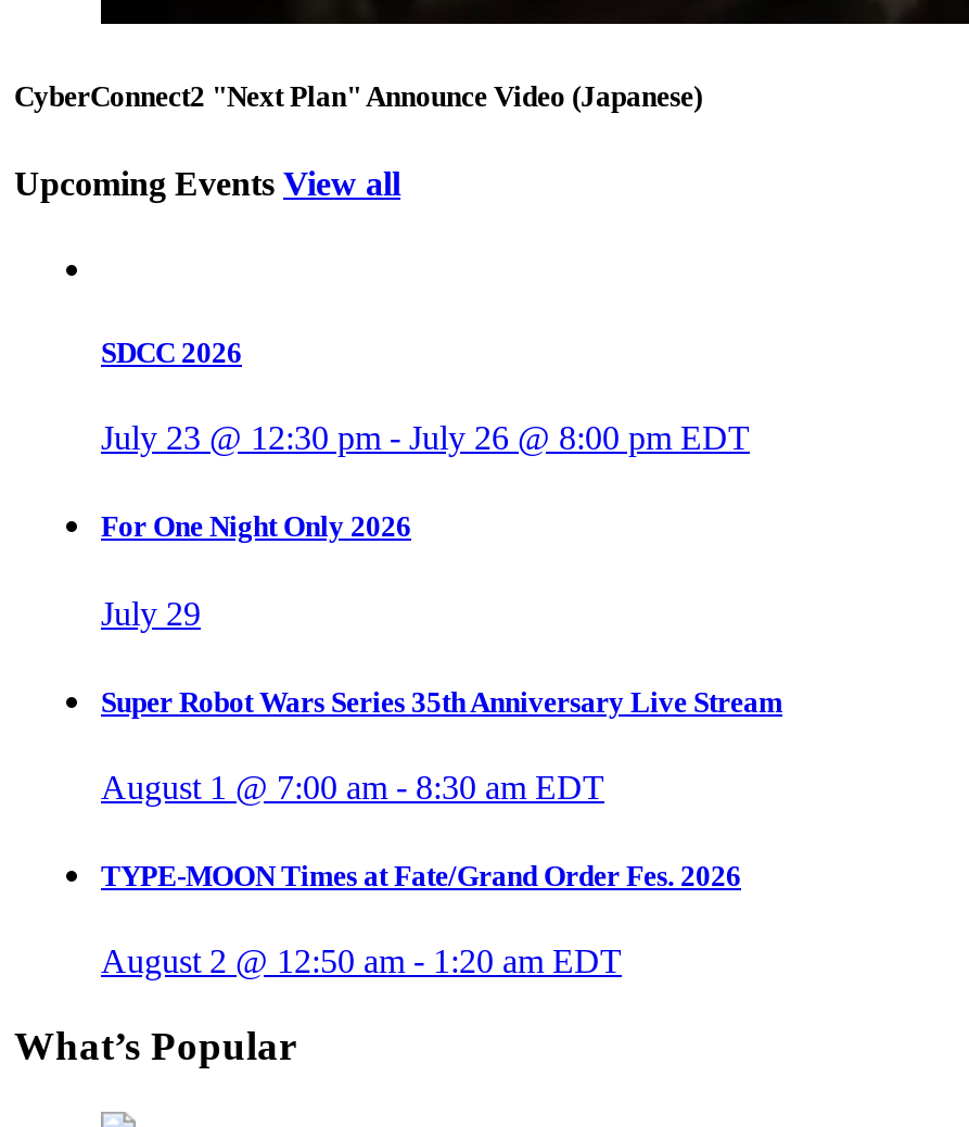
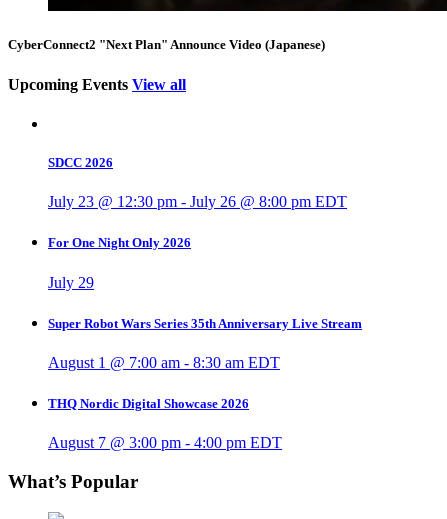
- TYPE-MOON Times at Fate/Grand Order Fes. 2026
+ THQ Nordic Digital Showcase 2026

- August 2 @ 12:50 am - 1:20 am EDT
+ August 7 @ 3:00 pm - 4:00 pm EDT
